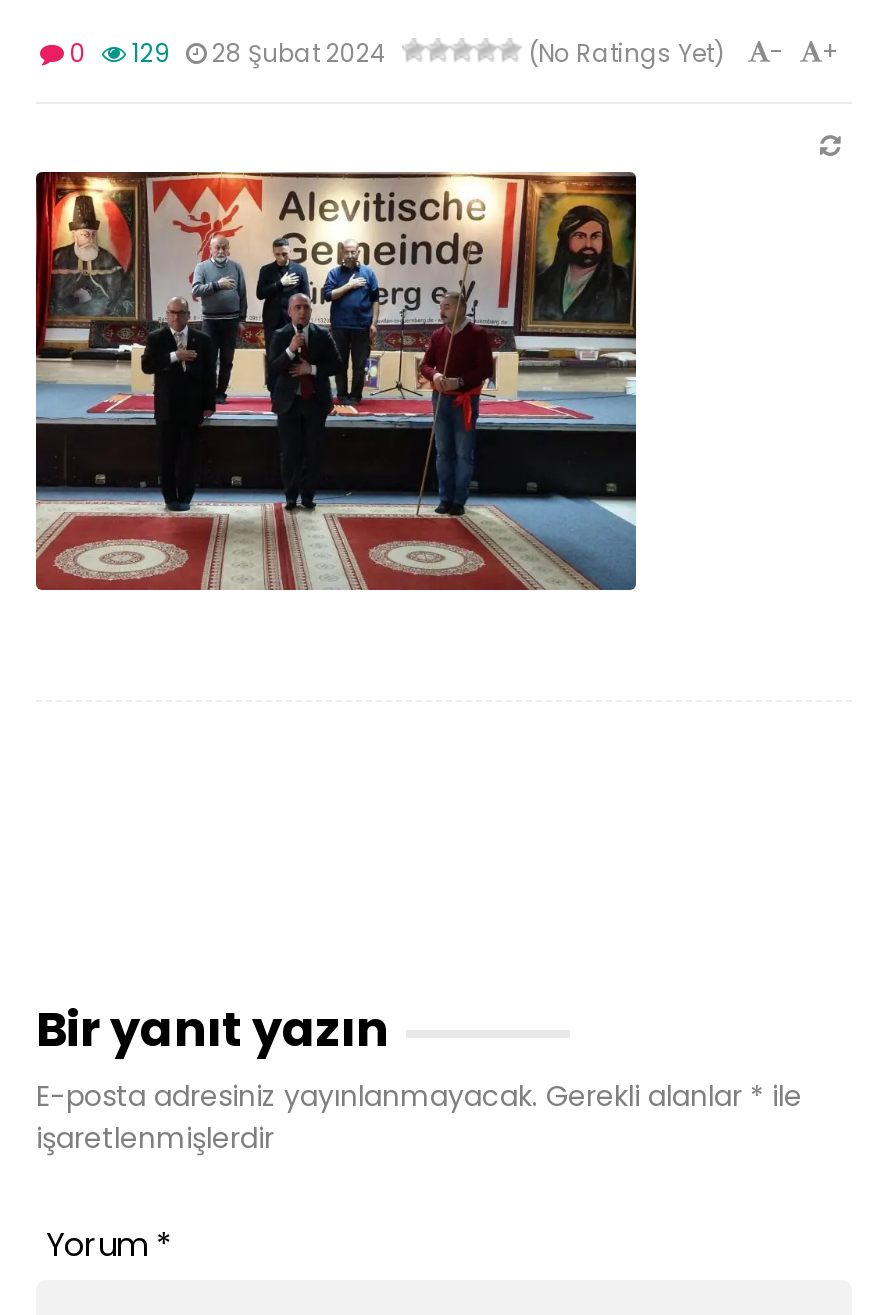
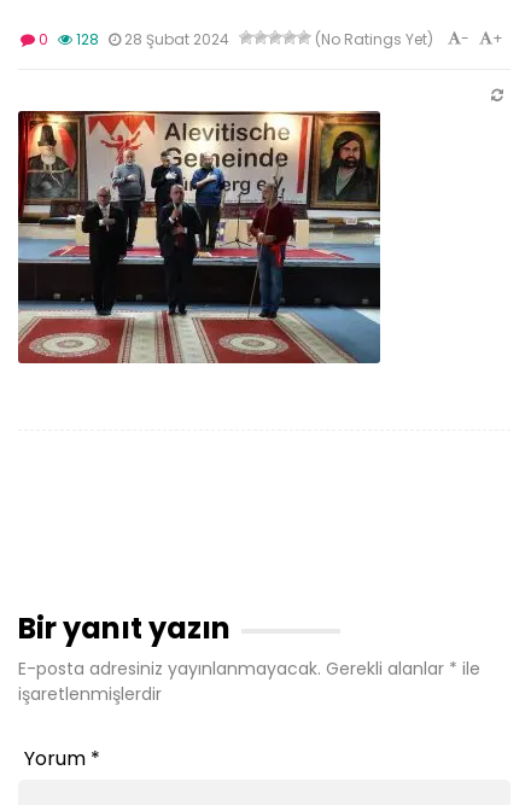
- 0 129 28 Şubat 2024
+ 0 128 28 Şubat 2024
